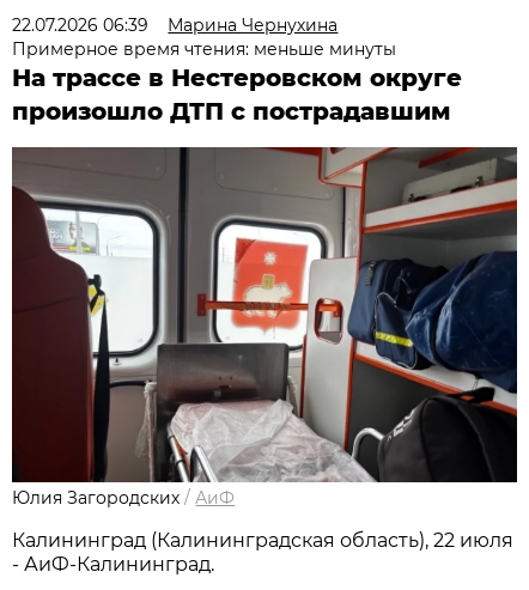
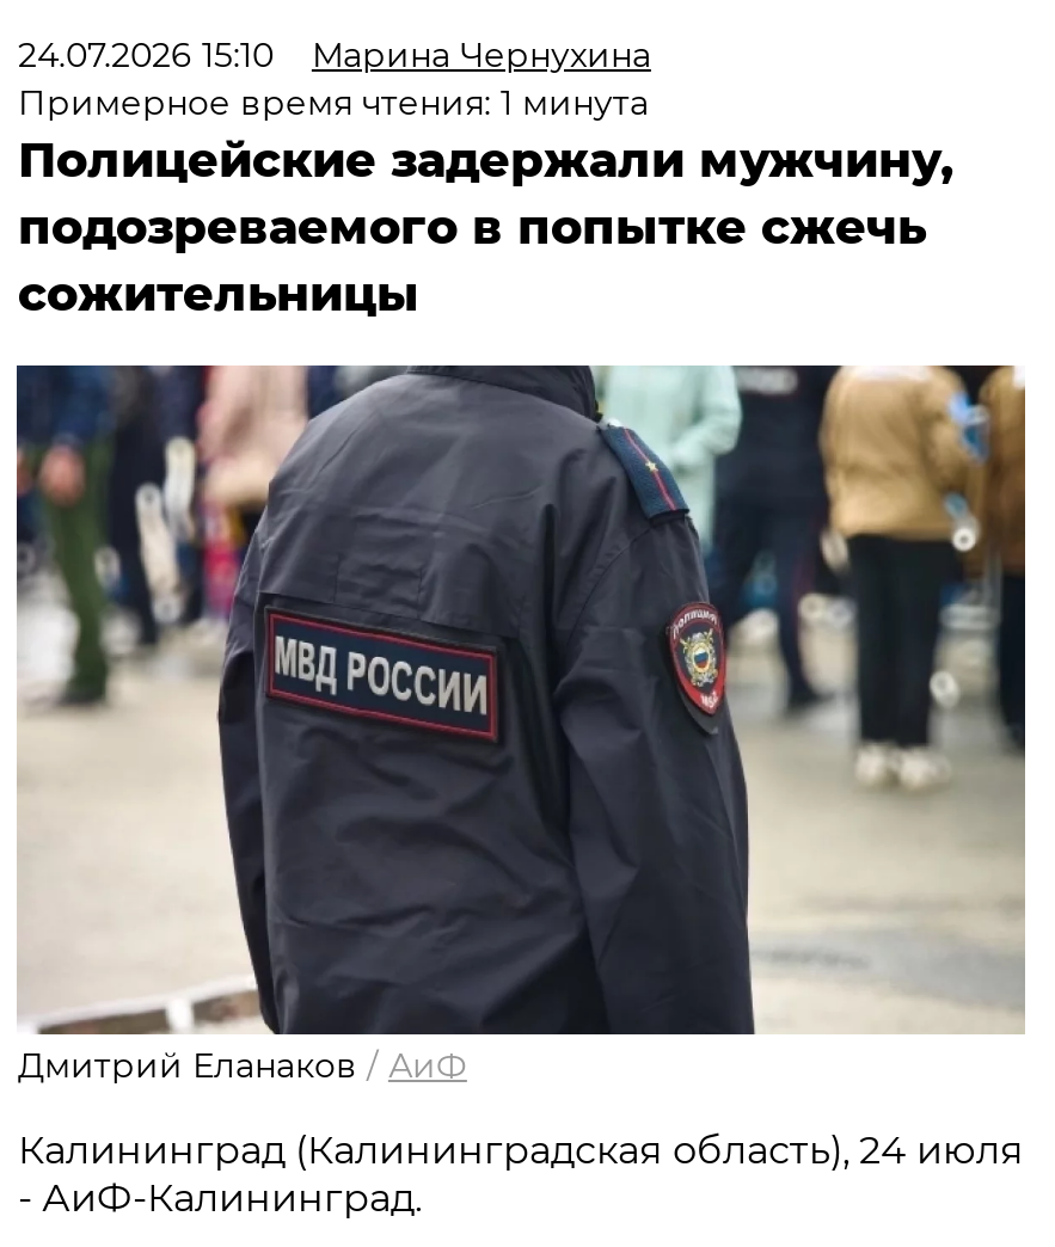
- 22.07.2026 06:39 Марина Чернухина
+ 24.07.2026 15:10 Марина Чернухина

- Примерное время чтения: меньше минуты
- На трассе в Нестеровском округе
- произошло ДТП с пострадавшим
+ Примерное время чтения: 1 минута
+ Полицейские задержали мужчину,
+ подозреваемого в попытке сжечь
+ сожительницы

- [image]
- Юлия Загородских / АиФ
+ [image]
+ Дмитрий Еланаков / АиФ

- Калининград (Калининградская область), 22 июля
+ Калининград (Калининградская область), 24 июля
